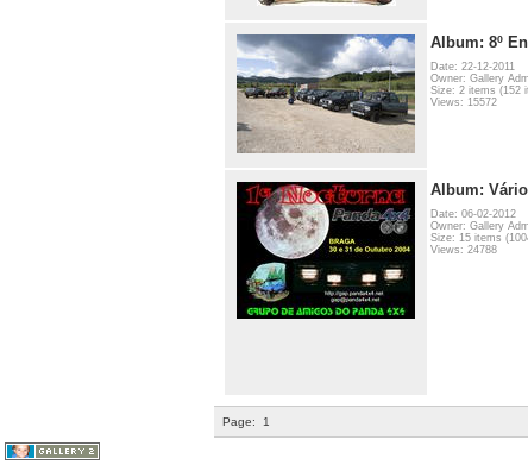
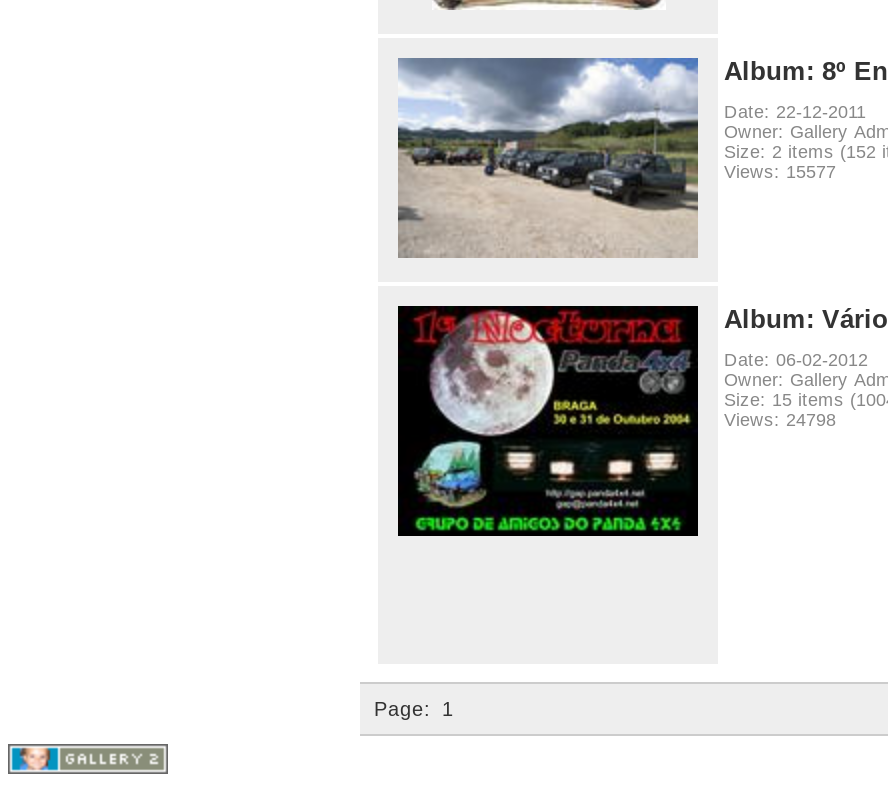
- Views: 15572
+ Views: 15577

- Views: 24788
+ Views: 24798
